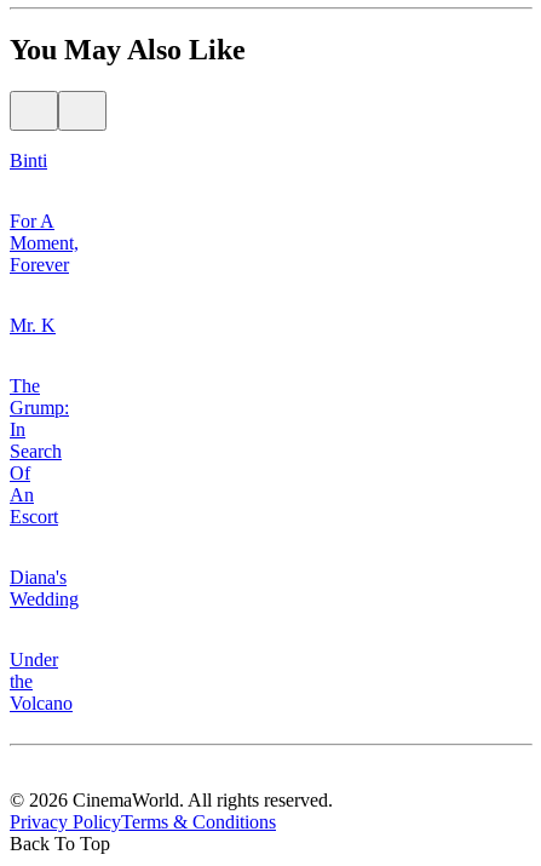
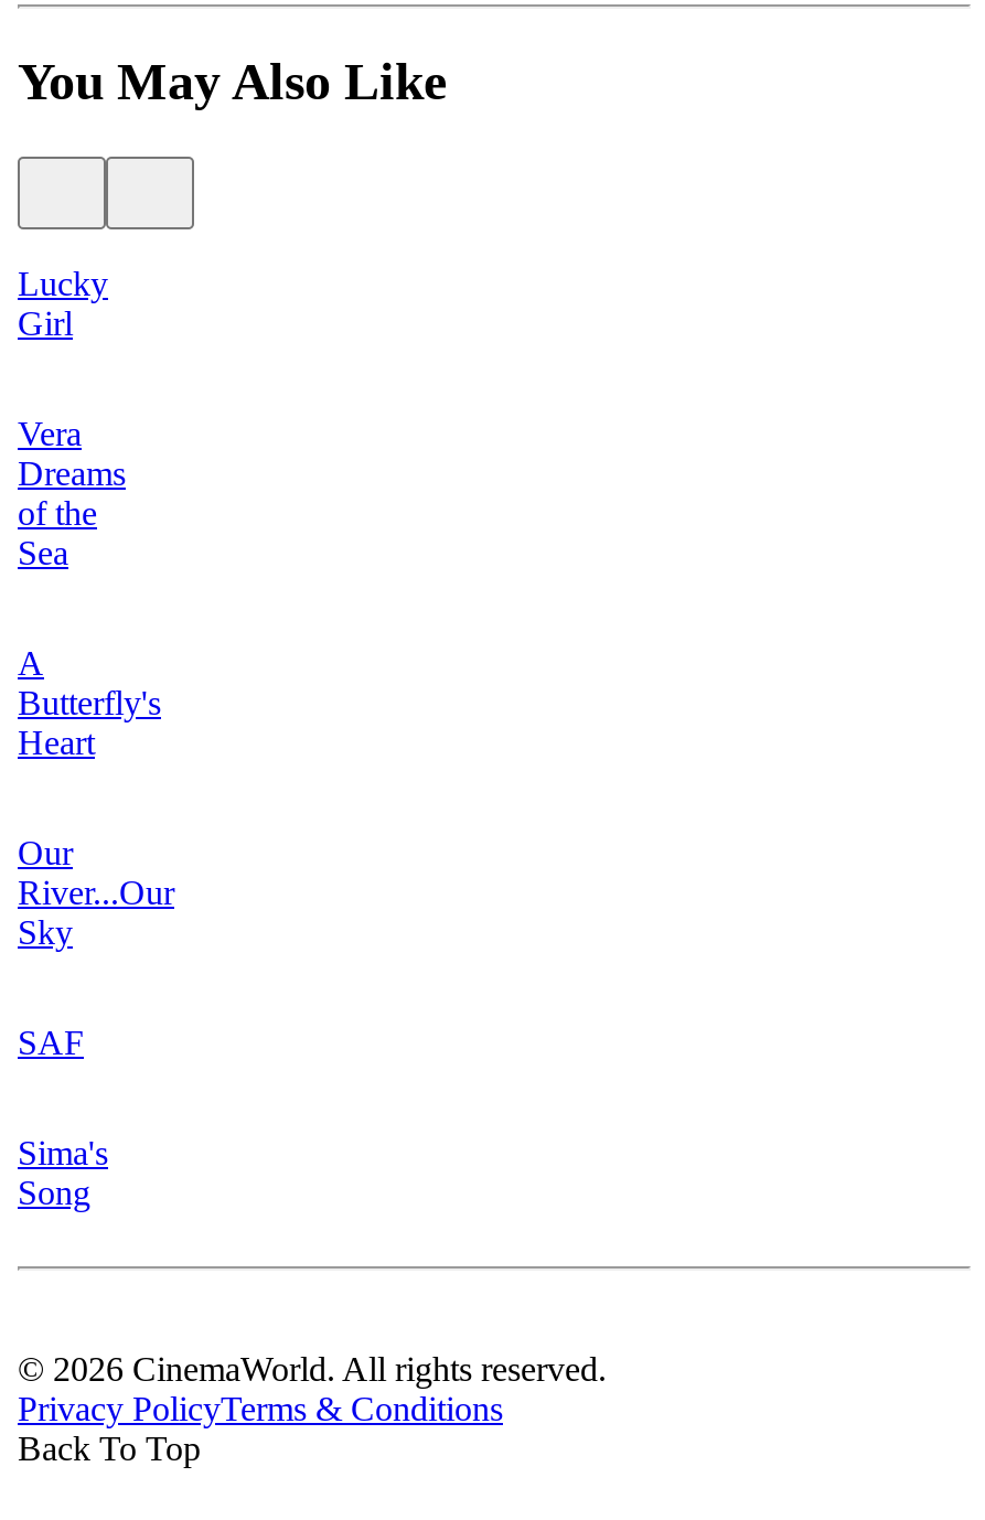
- Binti
+ Lucky
+ Girl

- For A
- Moment,
- Forever
+ Vera
+ Dreams
+ of the
+ Sea

- Mr. K
+ A
+ Butterfly's
+ Heart

- The
- Grump:
- In
- Search
- Of
- An
- Escort
+ Our
+ River...Our
+ Sky

- Diana's
- Wedding
+ SAF

- Under
- the
- Volcano
+ Sima's
+ Song
